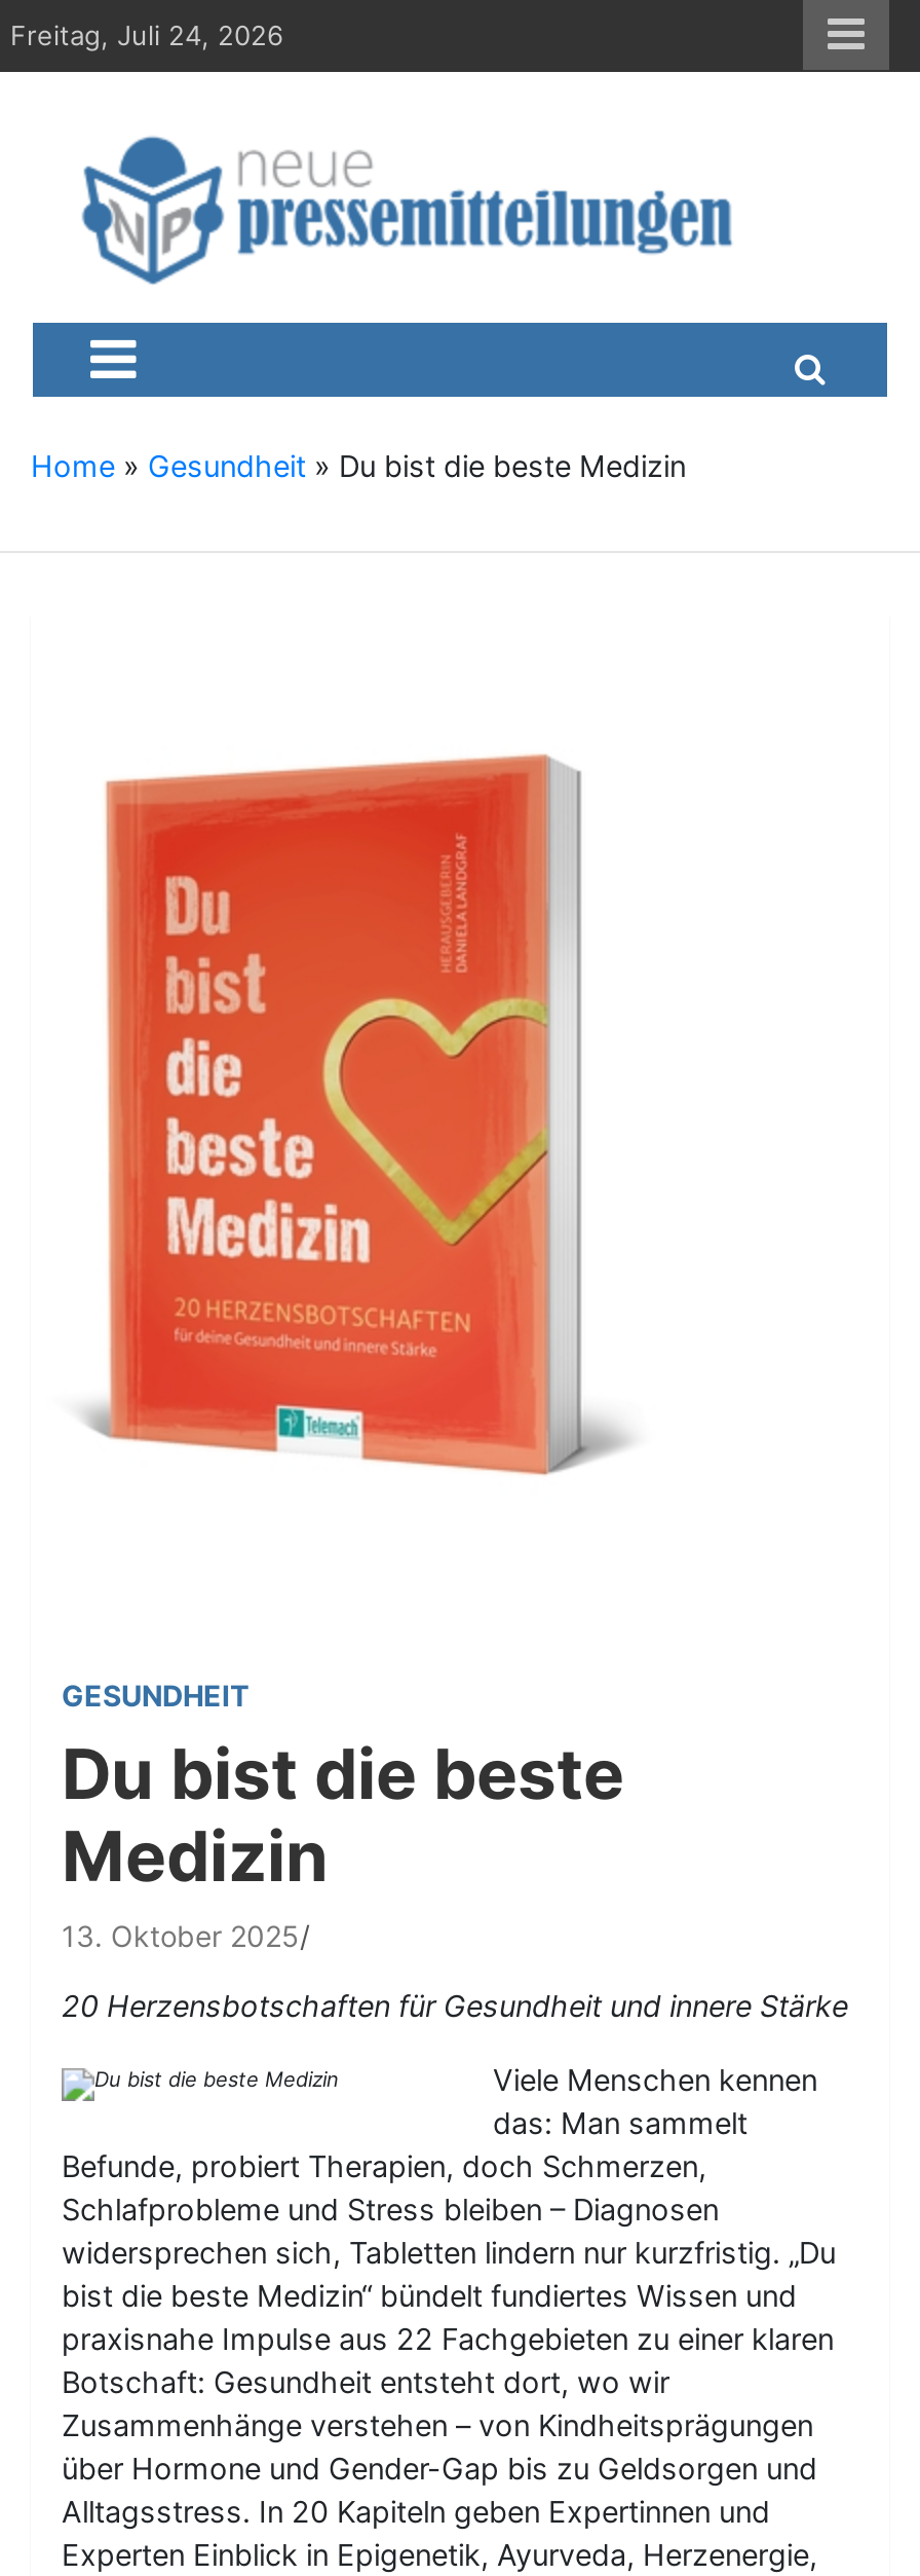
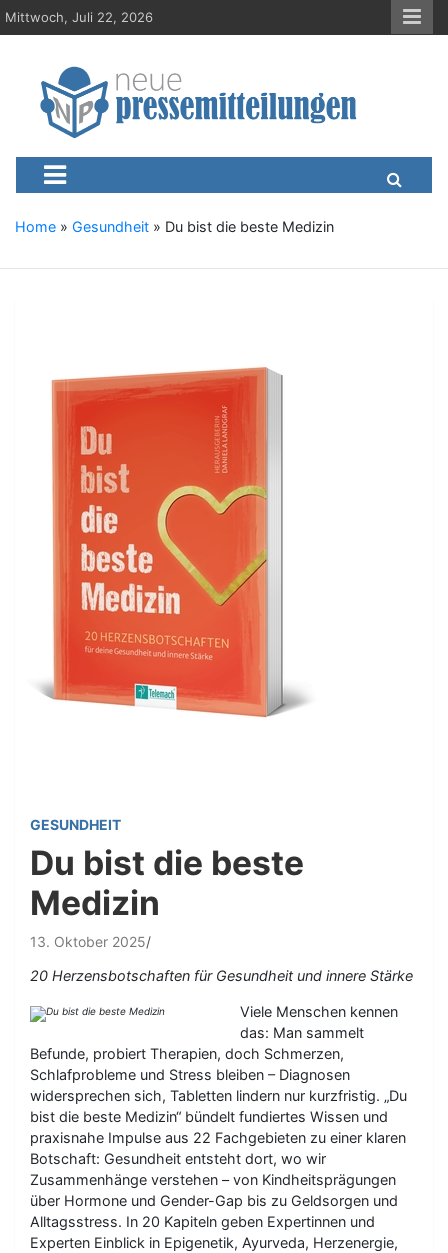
- Freitag, Juli 24, 2026
+ Mittwoch, Juli 22, 2026
